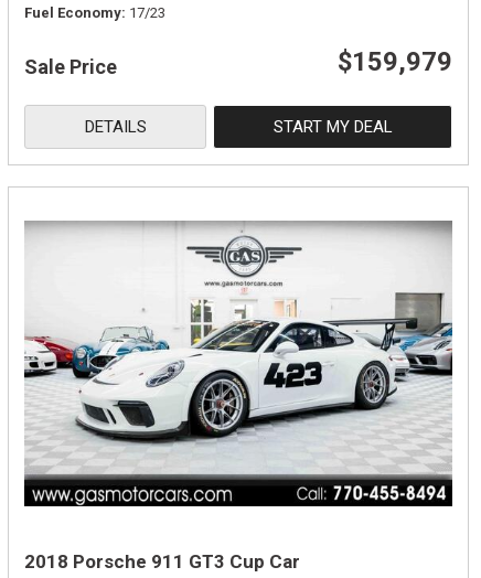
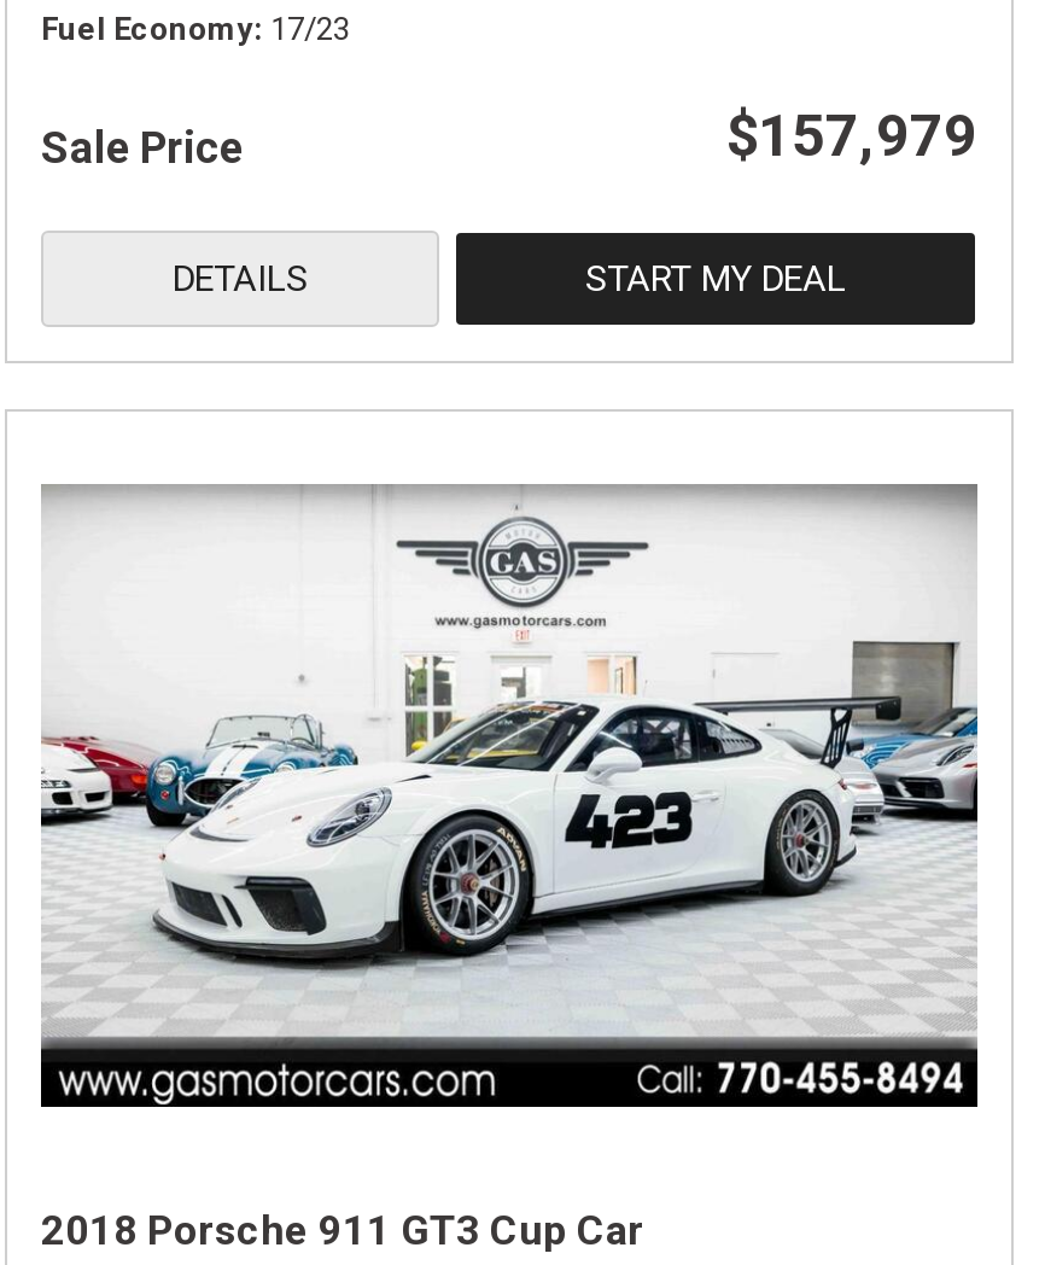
- $159,979
+ $157,979
